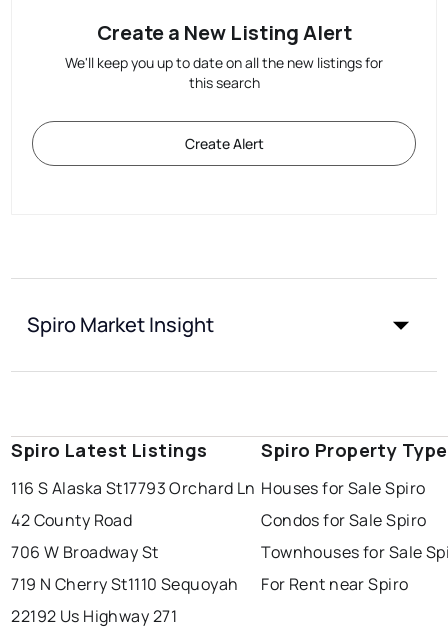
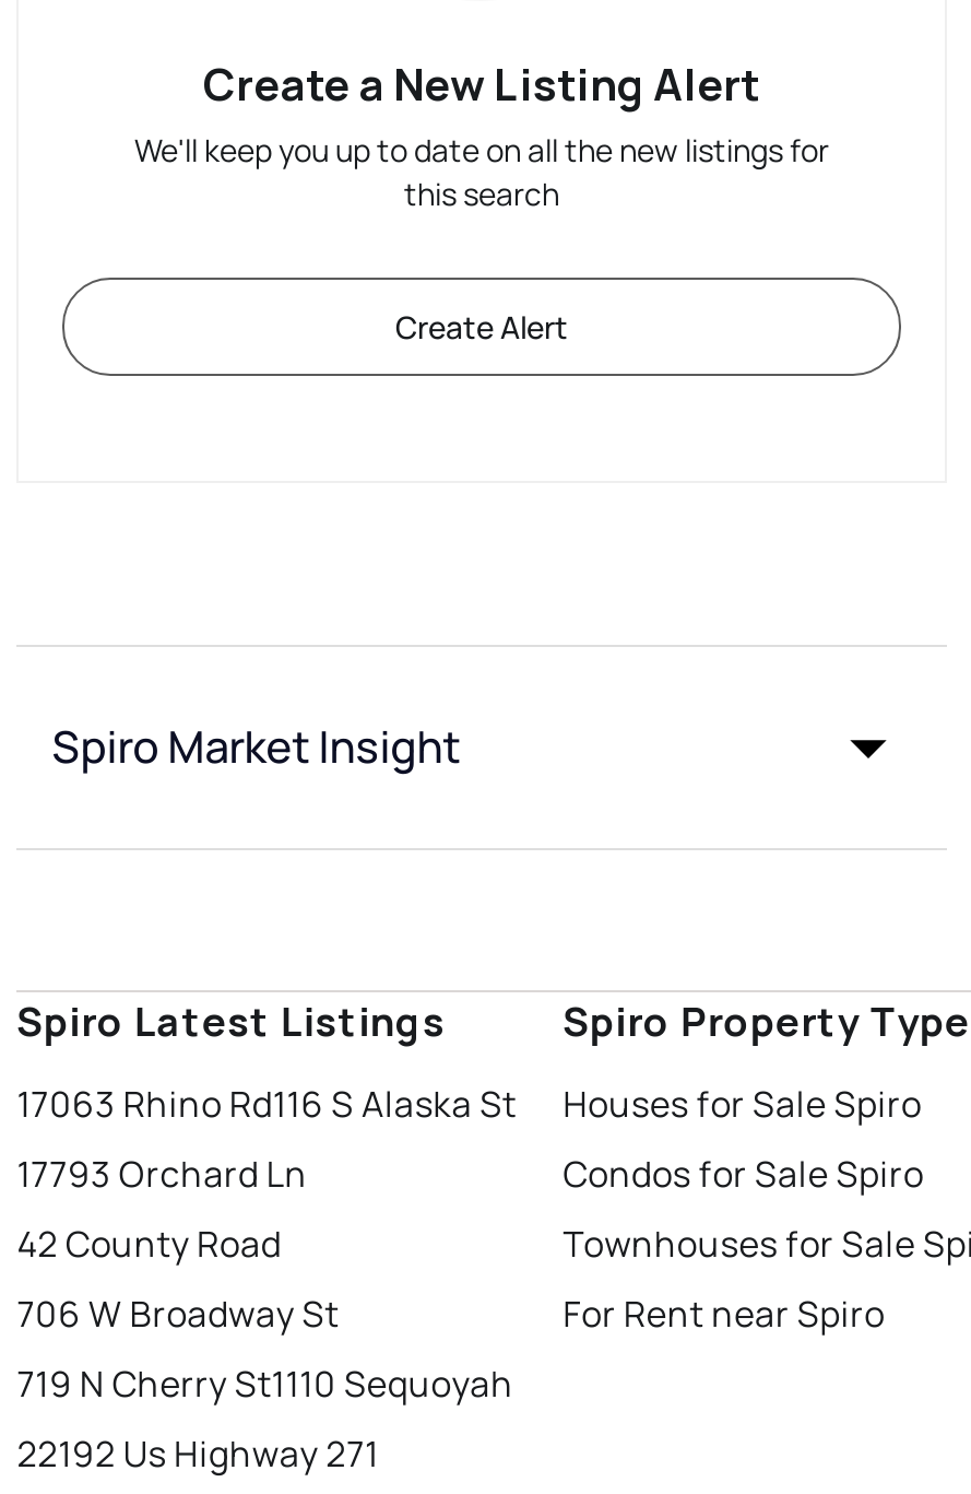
- 116 S Alaska St17793 Orchard Ln
+ 17063 Rhino Rd116 S Alaska St
+ 17793 Orchard Ln
